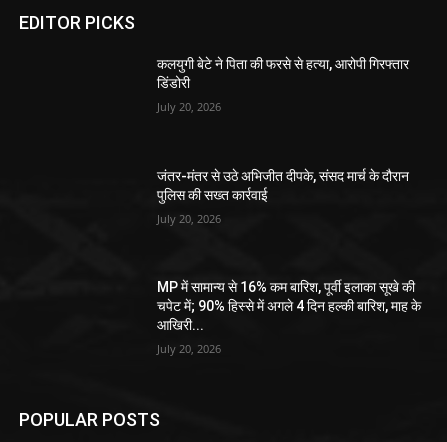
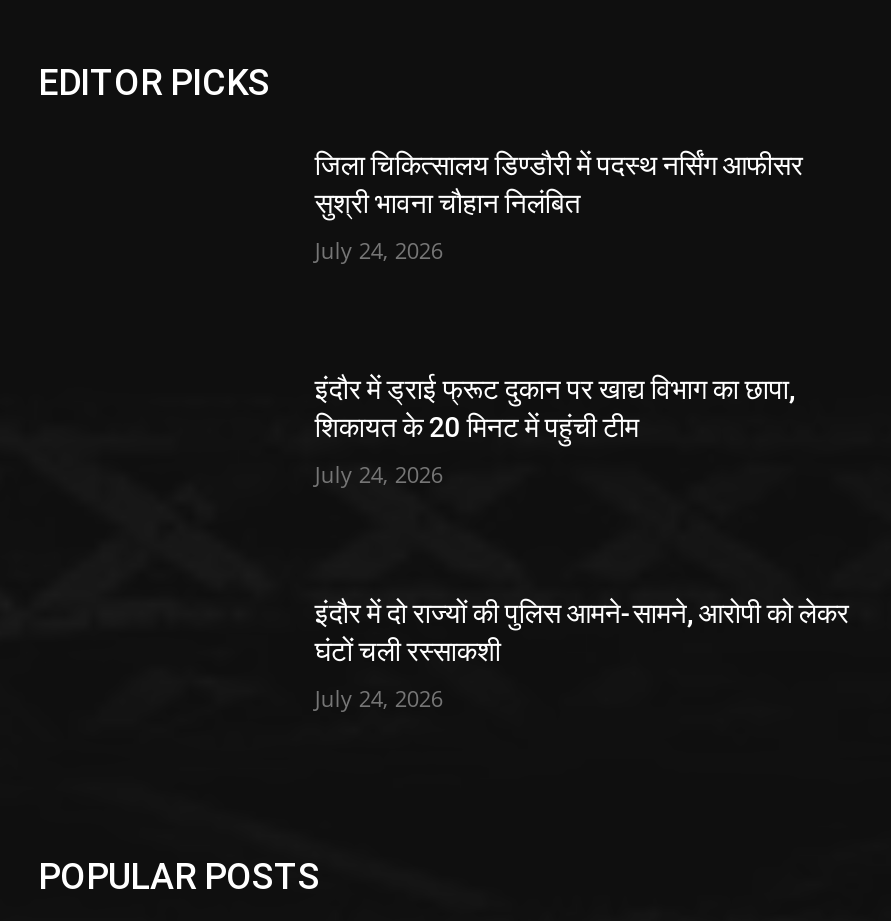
- कलयुगी बेटे ने पिता की फरसे से हत्या, आरोपी गिरफ्तार
- डिंडोरी
+ जिला चिकित्सालय डिण्डौरी में पदस्थ नर्सिंग आफीसर
+ सुश्री भावना चौहान निलंबित

- July 20, 2026
+ July 24, 2026

- जंतर-मंतर से उठे अभिजीत दीपके, संसद मार्च के दौरान
- पुलिस की सख्त कार्रवाई
+ इंदौर में ड्राई फ्रूट दुकान पर खाद्य विभाग का छापा,
+ शिकायत के 20 मिनट में पहुंची टीम

- July 20, 2026
+ July 24, 2026

- MP में सामान्य से 16% कम बारिश, पूर्वी इलाका सूखे की
- चपेट में; 90% हिस्से में अगले 4 दिन हल्की बारिश, माह के
- आखिरी...
+ इंदौर में दो राज्यों की पुलिस आमने-सामने, आरोपी को लेकर
+ घंटों चली रस्साकशी

- July 20, 2026
+ July 24, 2026
